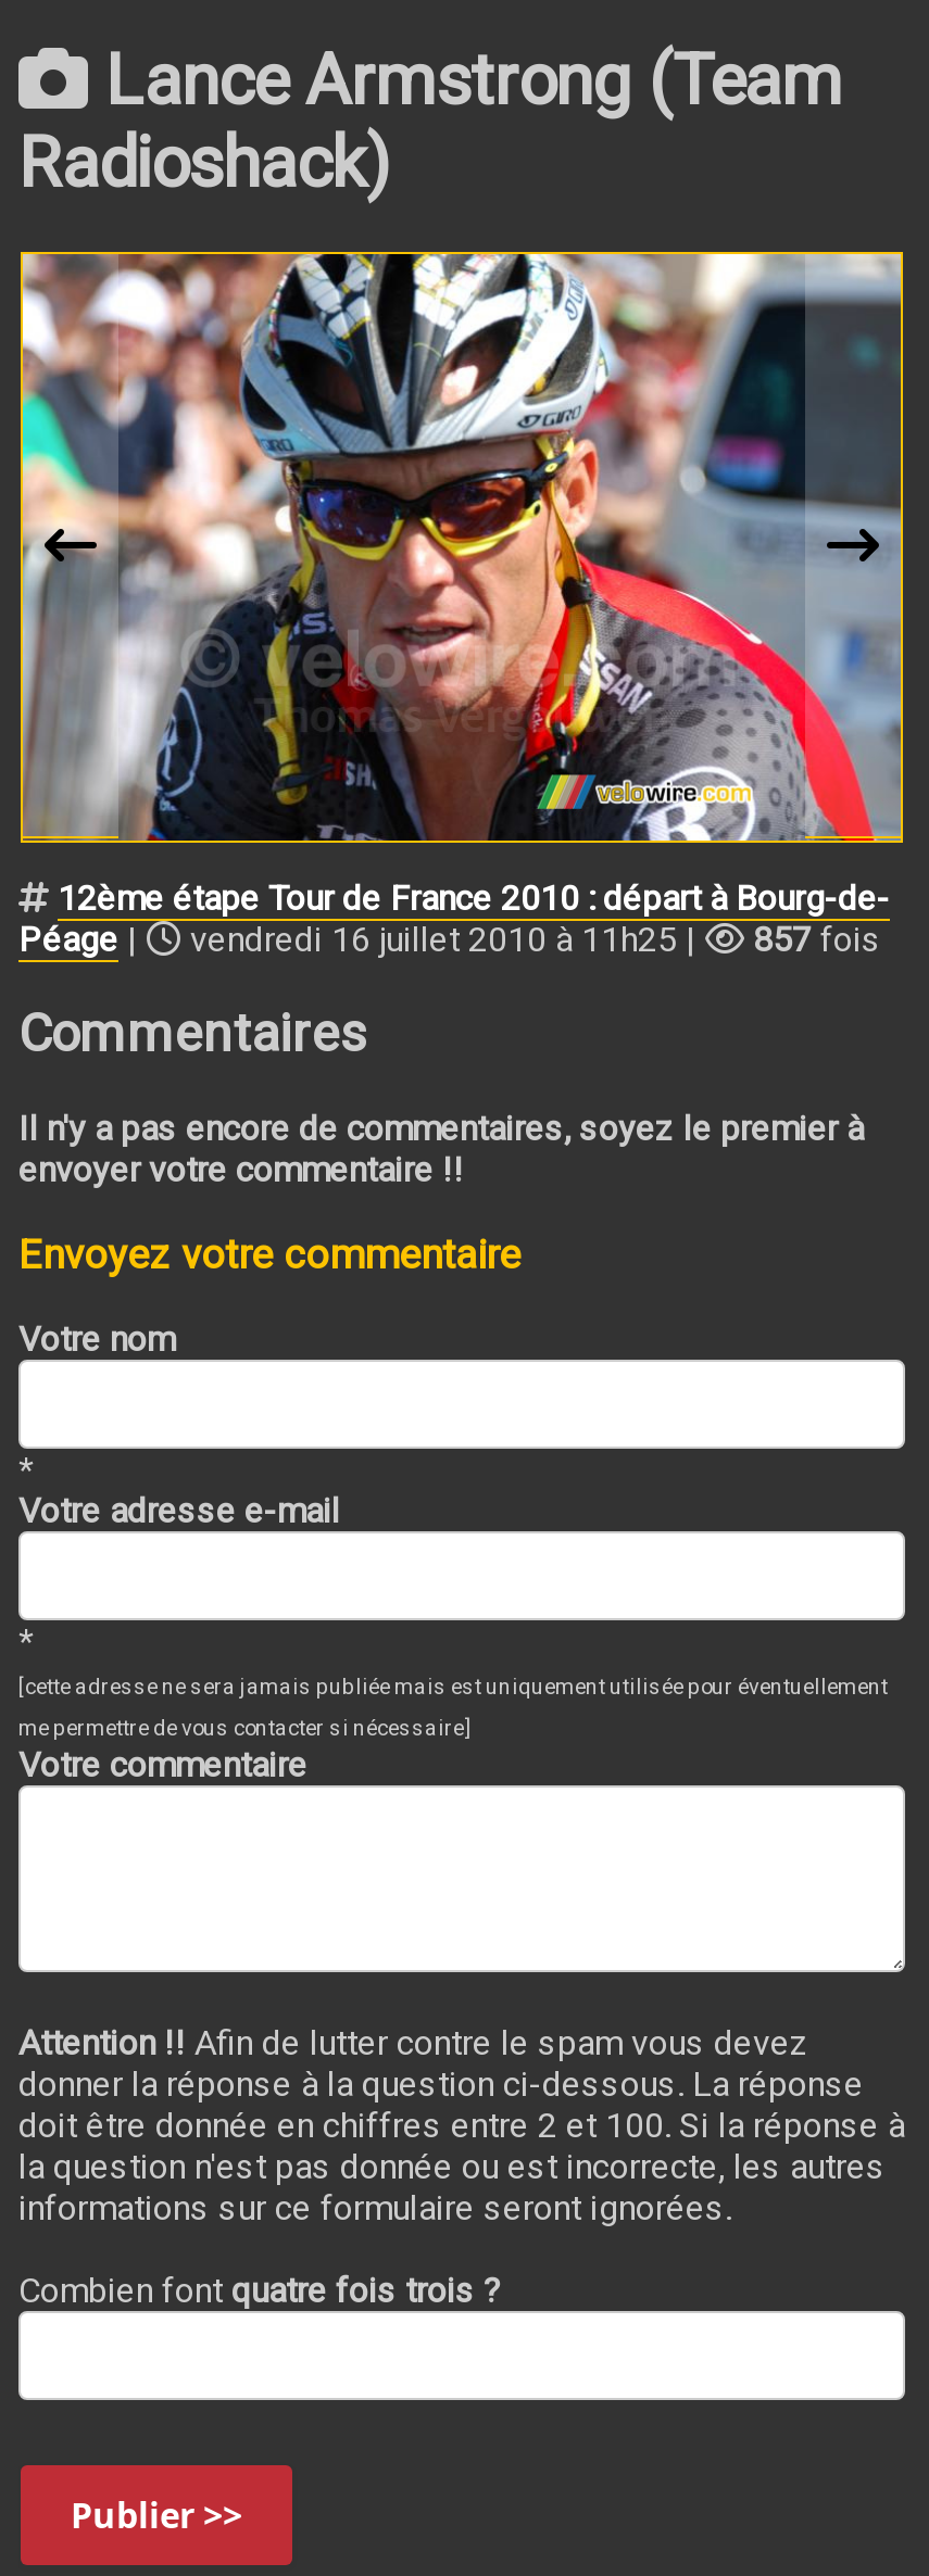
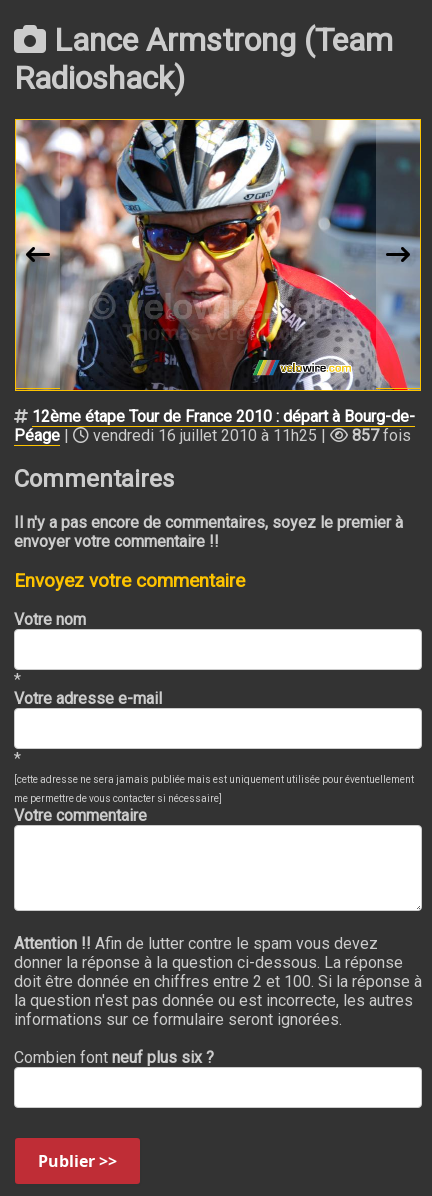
- Combien font quatre fois trois ?
+ Combien font neuf plus six ?
